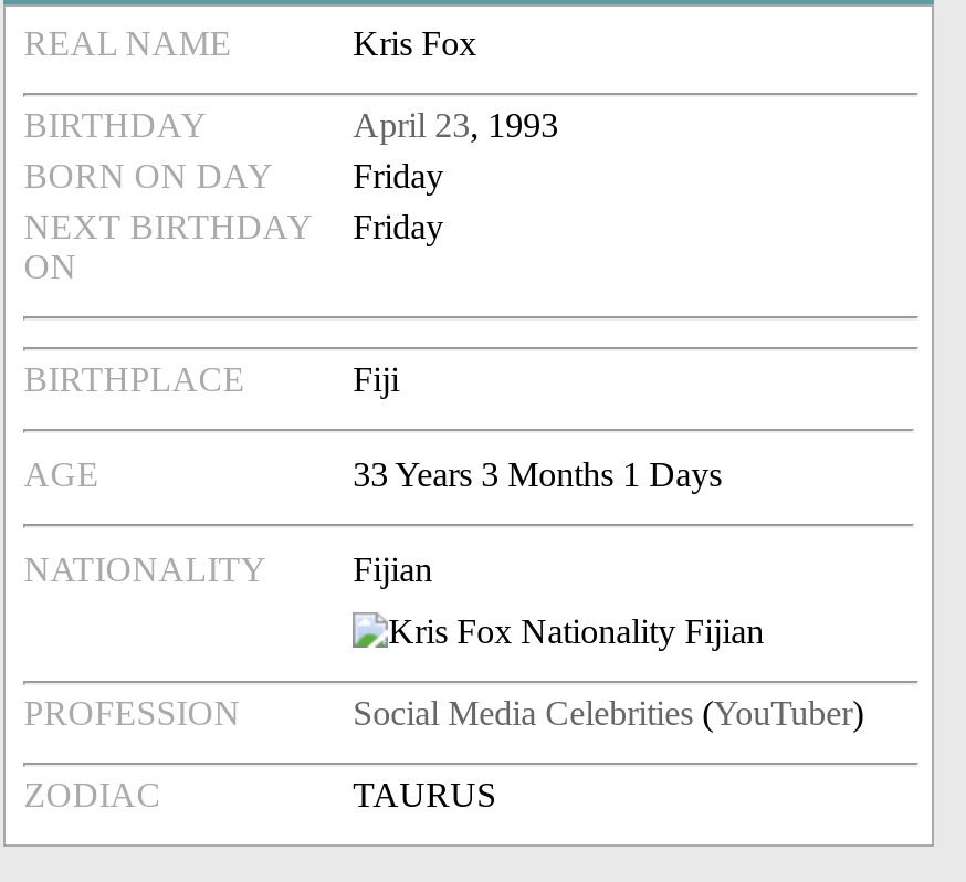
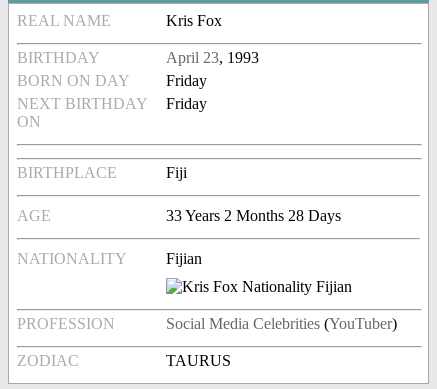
- 33 Years 3 Months 1 Days
+ 33 Years 2 Months 28 Days
